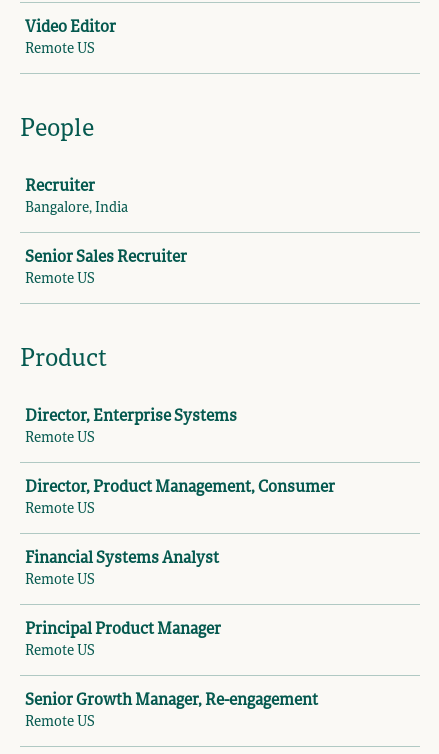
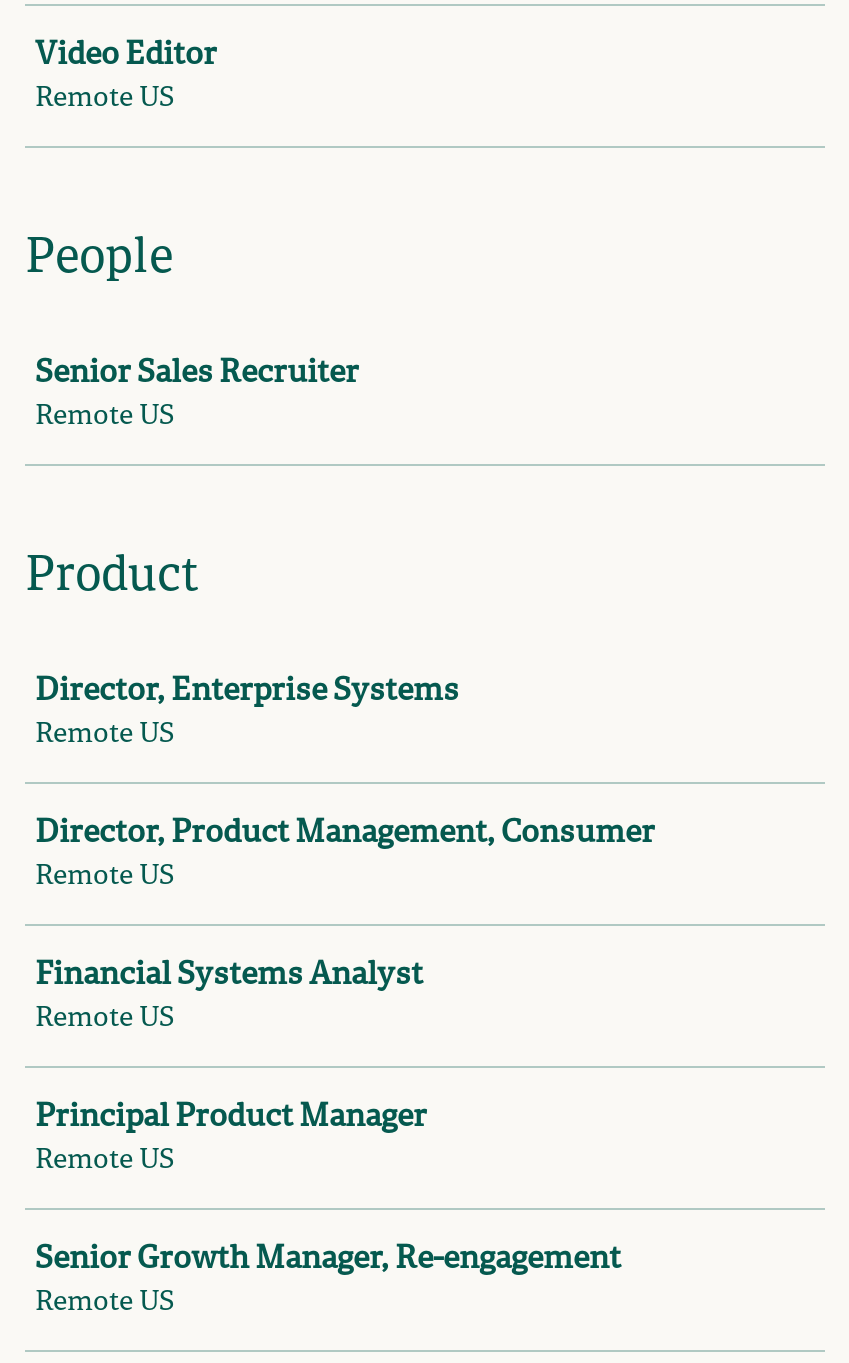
- Recruiter
- Bangalore, India
